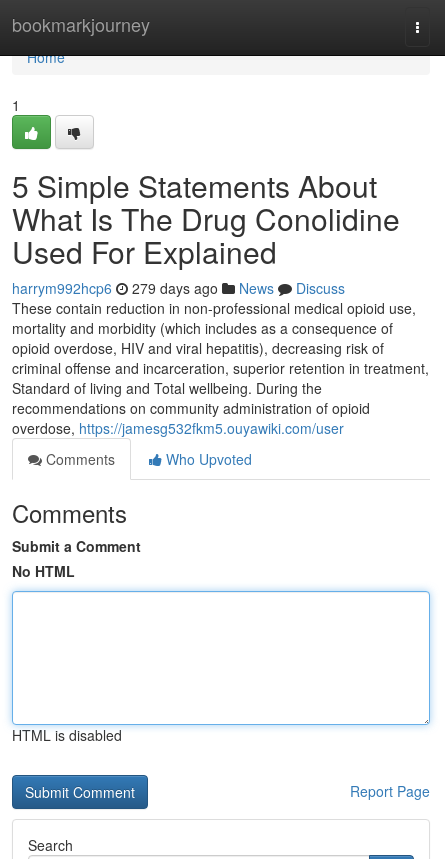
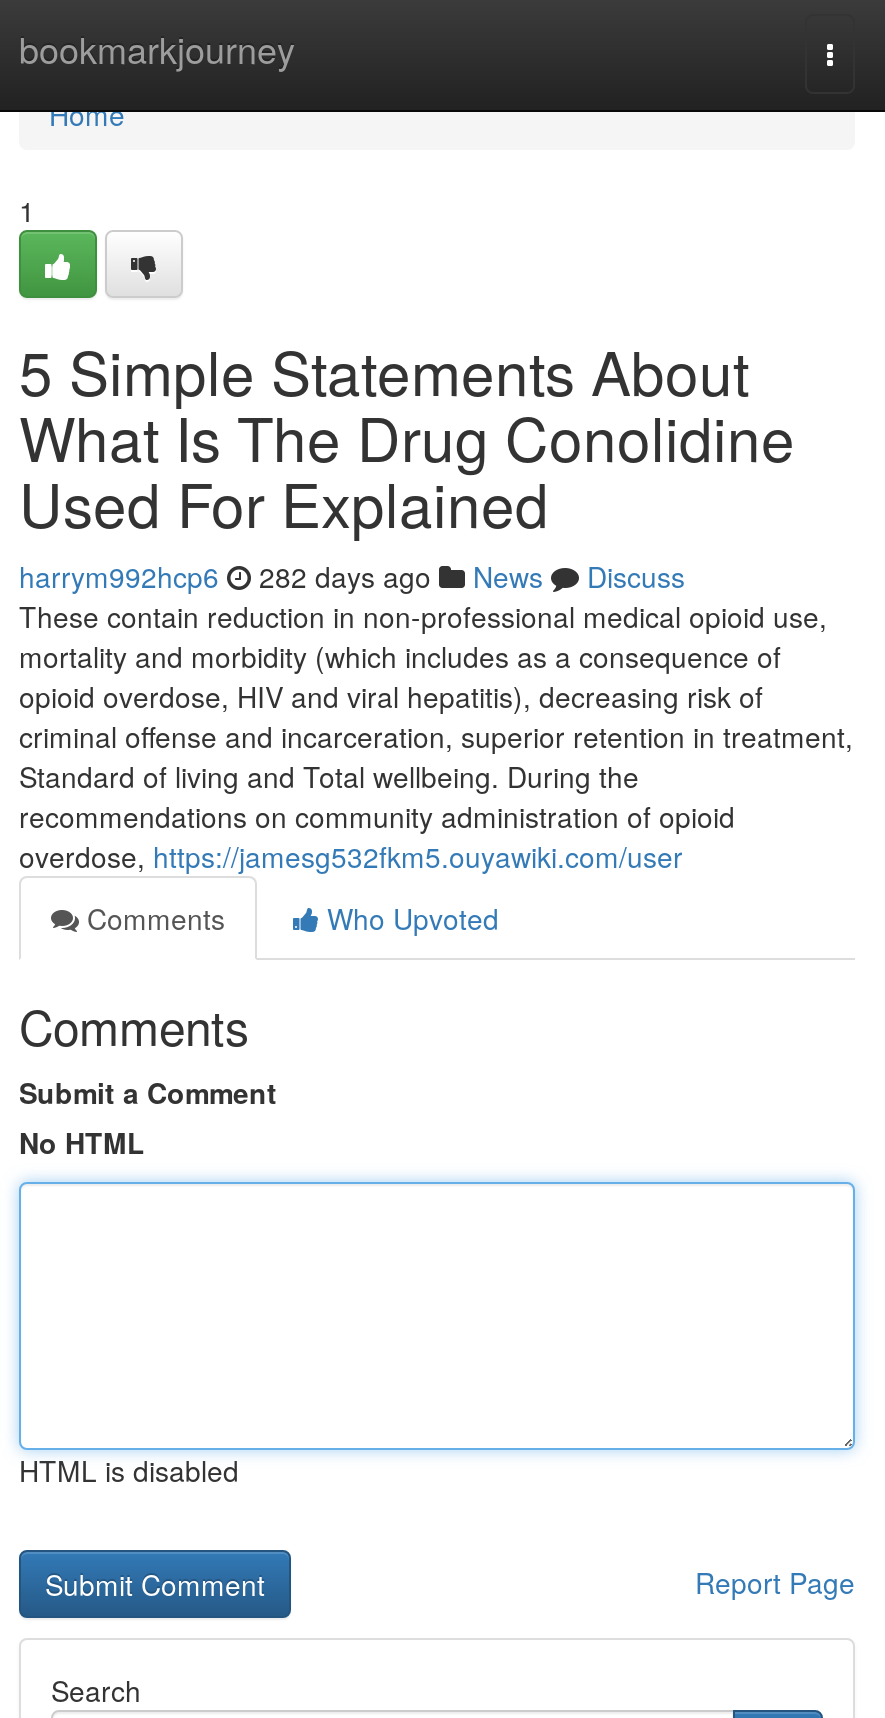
- harrym992hcp6 279 days ago News Discuss
+ harrym992hcp6 282 days ago News Discuss
